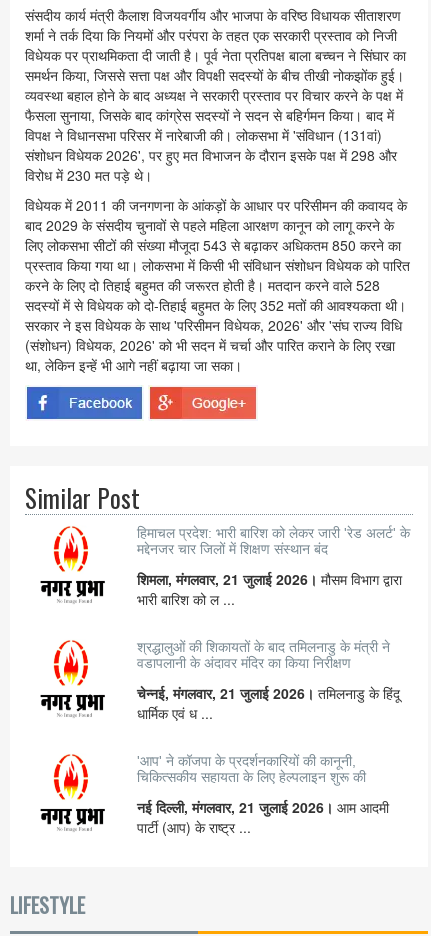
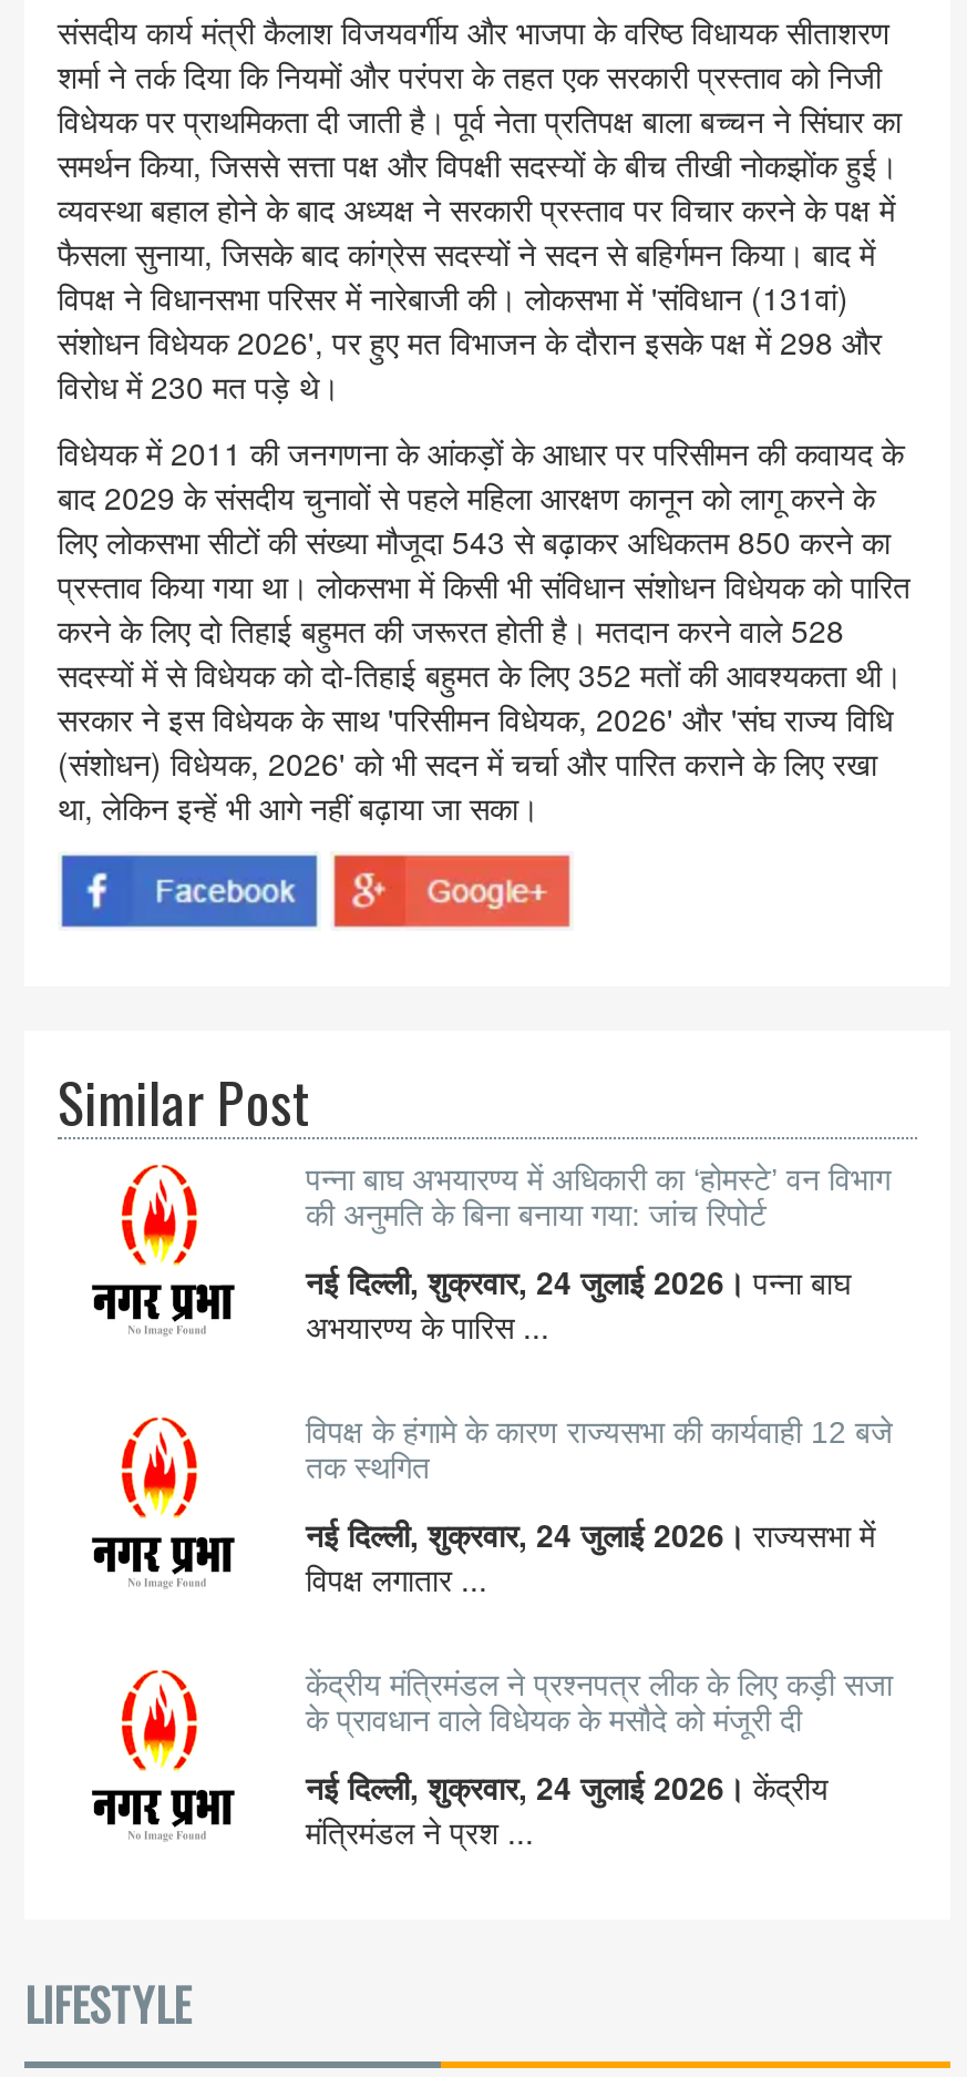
- हिमाचल प्रदेश: भारी बारिश को लेकर जारी 'रेड अलर्ट' के
- मद्देनजर चार जिलों में शिक्षण संस्थान बंद
+ पन्ना बाघ अभयारण्य में अधिकारी का ‘होमस्टे’ वन विभाग
+ की अनुमति के बिना बनाया गया: जांच रिपोर्ट

- शिमला, मंगलवार, 21 जुलाई 2026। मौसम विभाग द्वारा
- भारी बारिश को ल ...
+ नई दिल्ली, शुक्रवार, 24 जुलाई 2026। पन्ना बाघ
+ अभयारण्य के पारिस ...

- श्रद्धालुओं की शिकायतों के बाद तमिलनाडु के मंत्री ने
- वडापलानी के अंदावर मंदिर का किया निरीक्षण
+ विपक्ष के हंगामे के कारण राज्यसभा की कार्यवाही 12 बजे
+ तक स्थगित

- चेन्नई, मंगलवार, 21 जुलाई 2026। तमिलनाडु के हिंदू
- धार्मिक एवं ध ...
+ नई दिल्ली, शुक्रवार, 24 जुलाई 2026। राज्यसभा में
+ विपक्ष लगातार ...

- 'आप' ने कॉजपा के प्रदर्शनकारियों की कानूनी,
- चिकित्सकीय सहायता के लिए हेल्पलाइन शुरू की
+ केंद्रीय मंत्रिमंडल ने प्रश्नपत्र लीक के लिए कड़ी सजा
+ के प्रावधान वाले विधेयक के मसौदे को मंजूरी दी

- नई दिल्ली, मंगलवार, 21 जुलाई 2026। आम आदमी
- पार्टी (आप) के राष्ट्र ...
+ नई दिल्ली, शुक्रवार, 24 जुलाई 2026। केंद्रीय
+ मंत्रिमंडल ने प्रश ...
